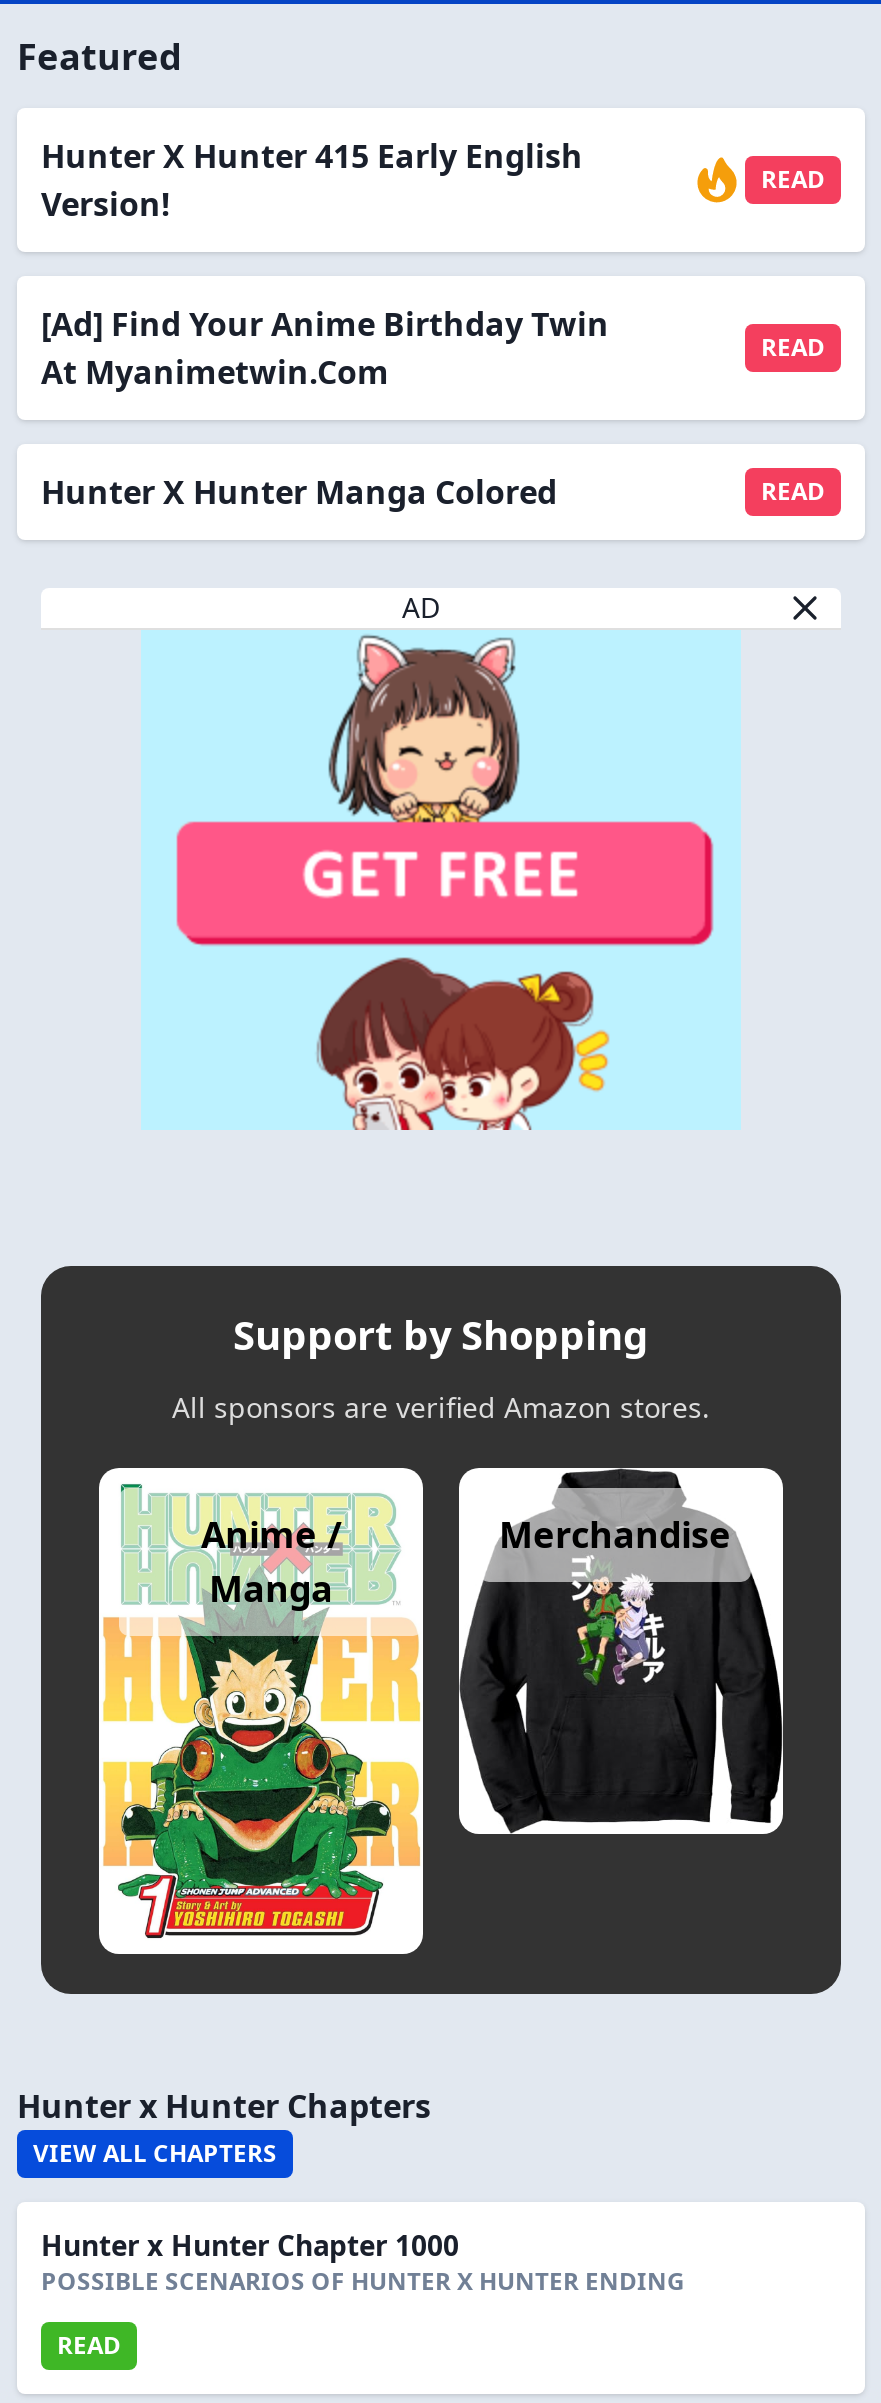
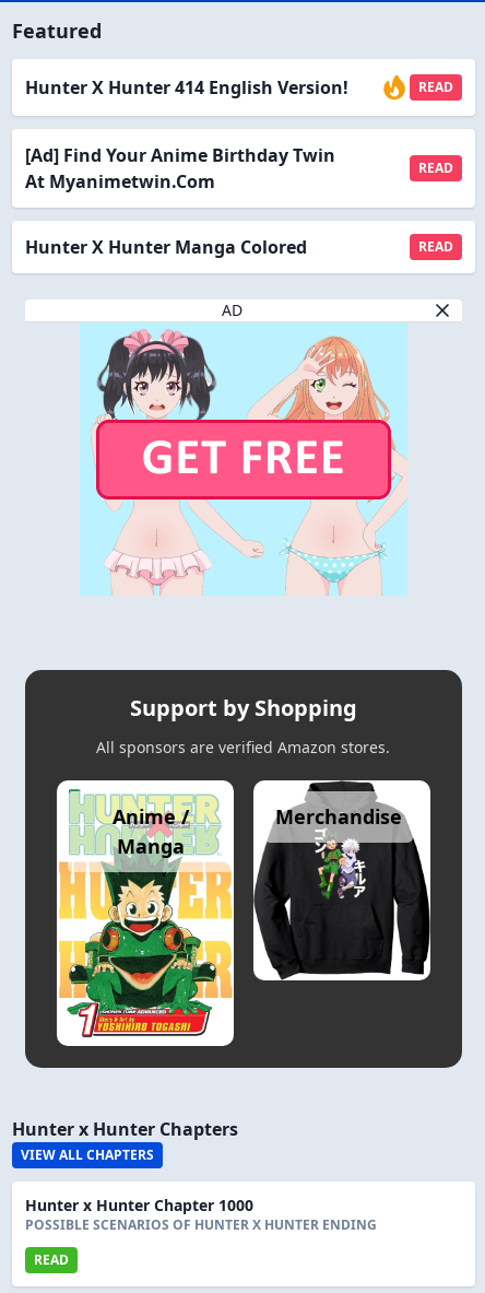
- Hunter X Hunter 415 Early English
- Version!
+ Hunter X Hunter 414 English Version!

- [image]
+ [image]
